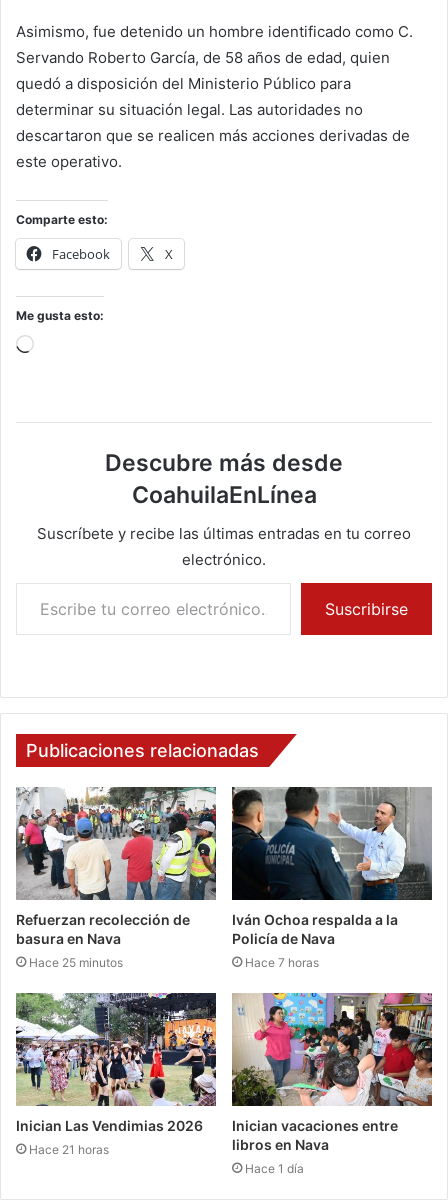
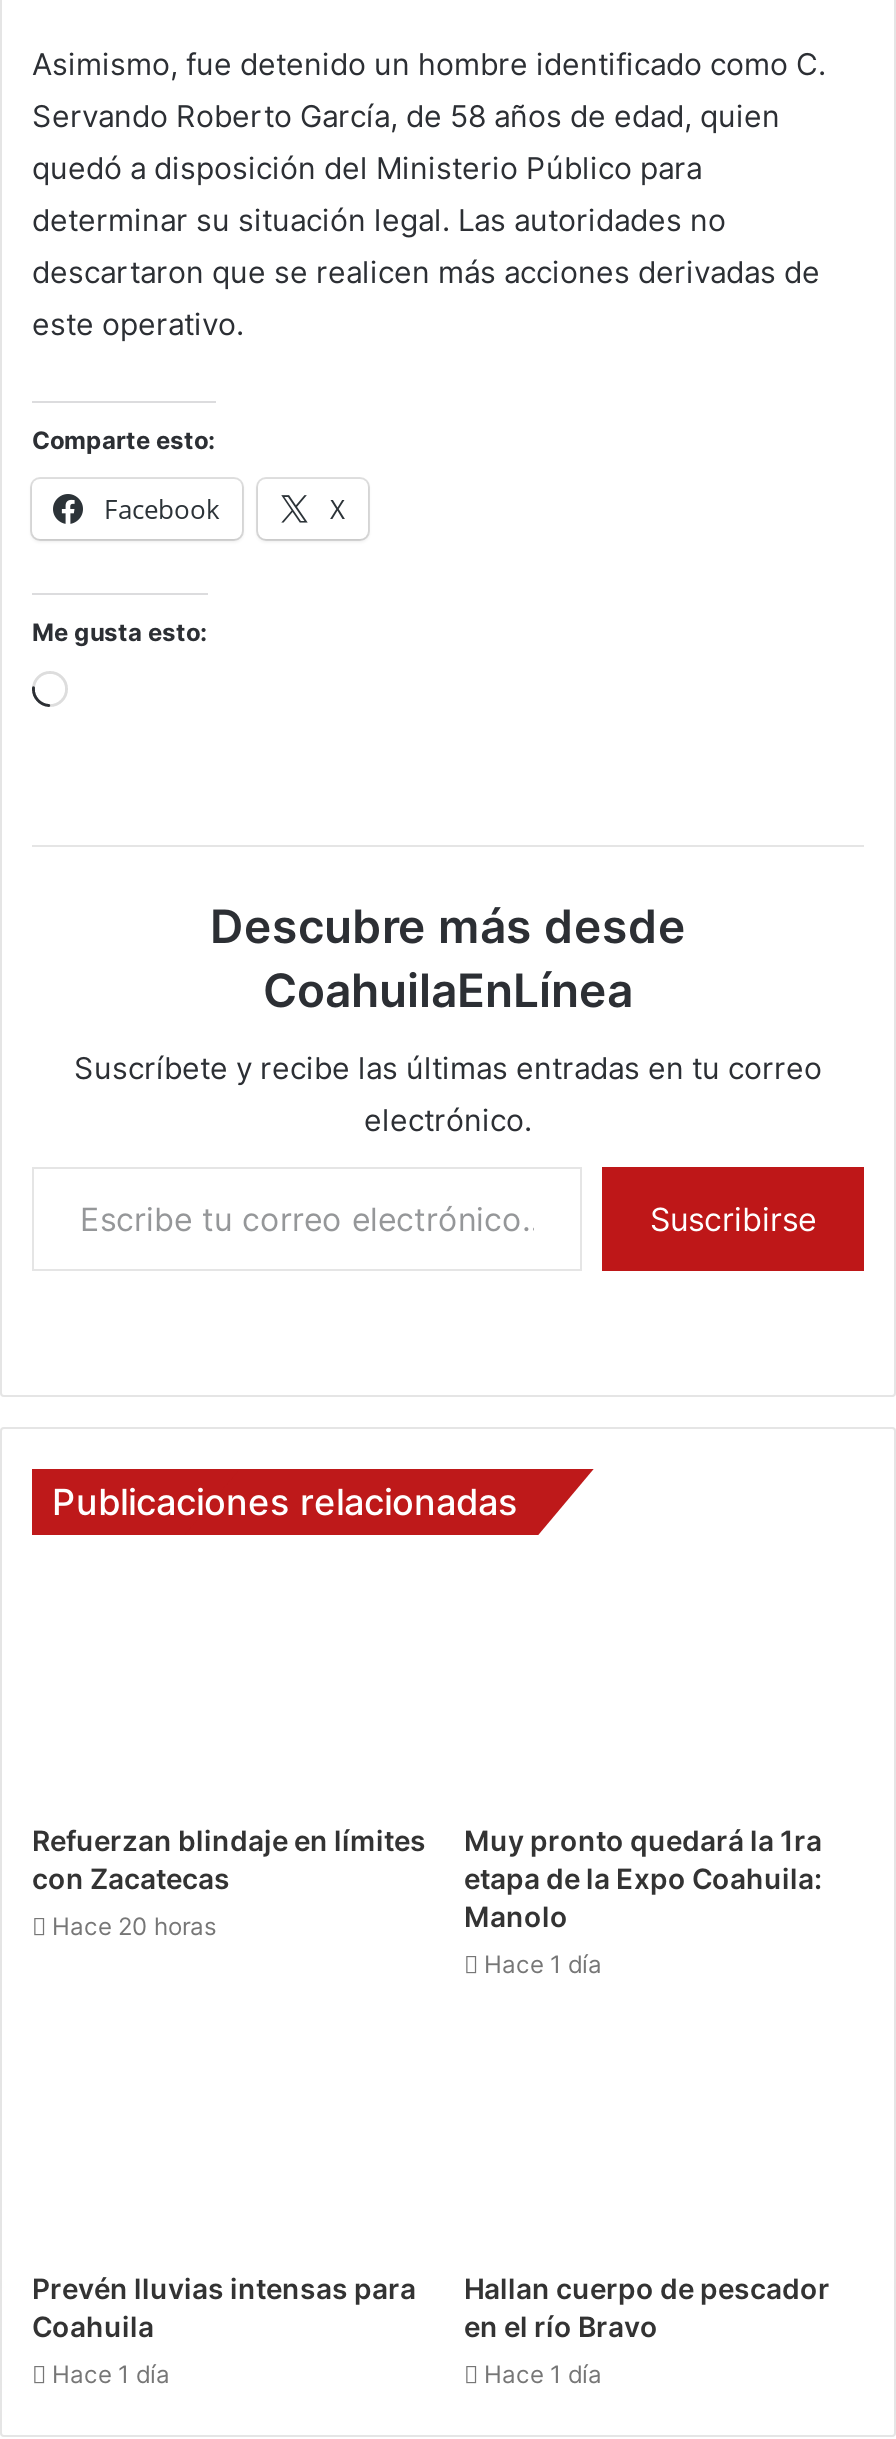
- [image]

- [image]

- Refuerzan recolección de
- basura en Nava
+ Refuerzan blindaje en límites
+ con Zacatecas

- Iván Ochoa respalda a la
- Policía de Nava
+ Muy pronto quedará la 1ra
+ etapa de la Expo Coahuila:
+ Manolo

- Hace 25 minutos
+ Hace 20 horas

- Hace 7 horas
+ Hace 1 día

- [image]

- [image]

- Inician Las Vendimias 2026
+ Prevén lluvias intensas para
+ Coahuila

- Inician vacaciones entre
- libros en Nava
+ Hallan cuerpo de pescador
+ en el río Bravo

- Hace 21 horas
+ Hace 1 día
